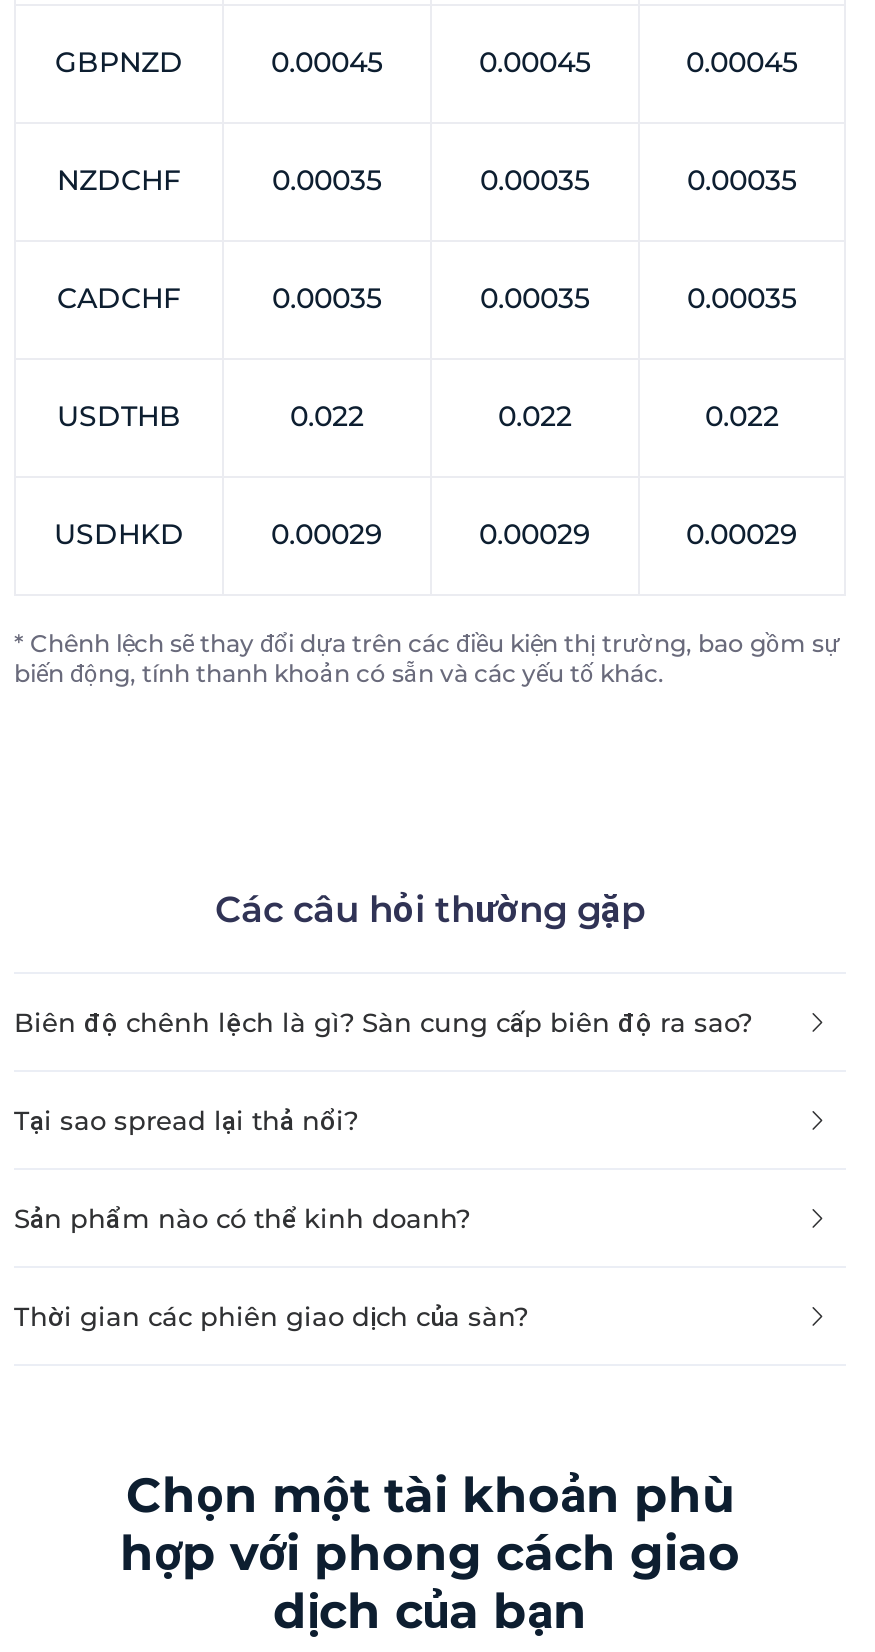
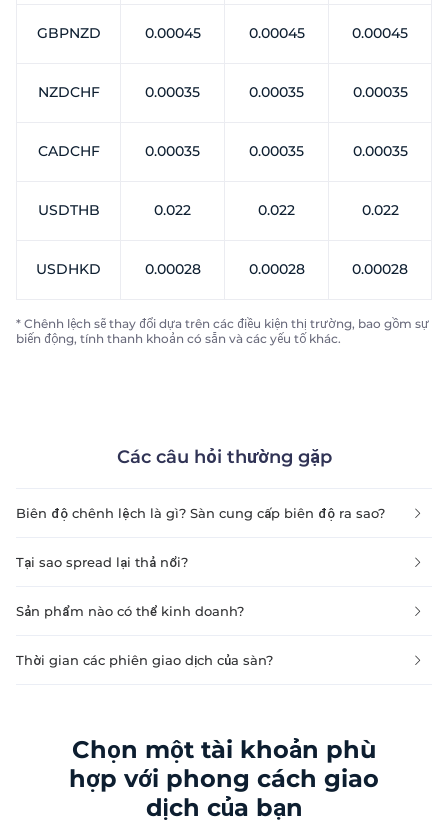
- 0.00029
+ 0.00028

- 0.00029
+ 0.00028

- 0.00029
+ 0.00028
